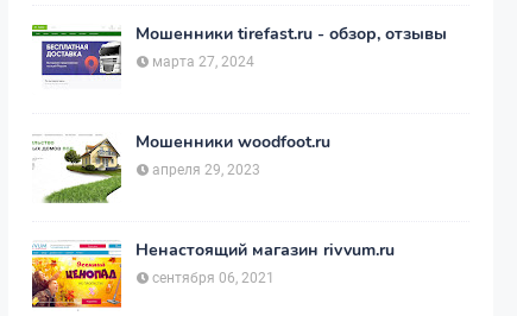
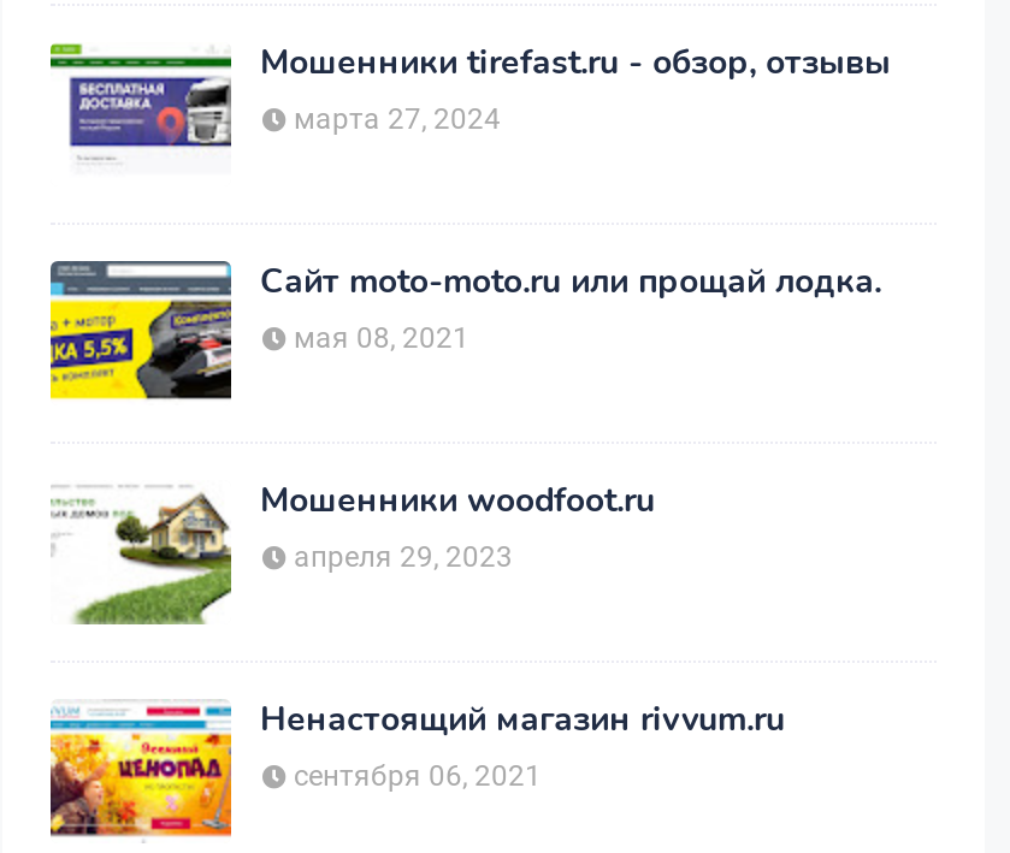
+ [image]
+ Сайт moto-moto.ru или прощай лодка.
+ мая 08, 2021
